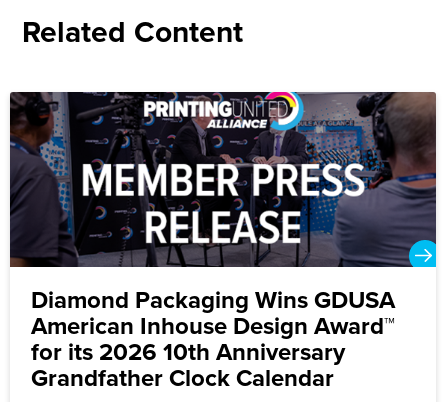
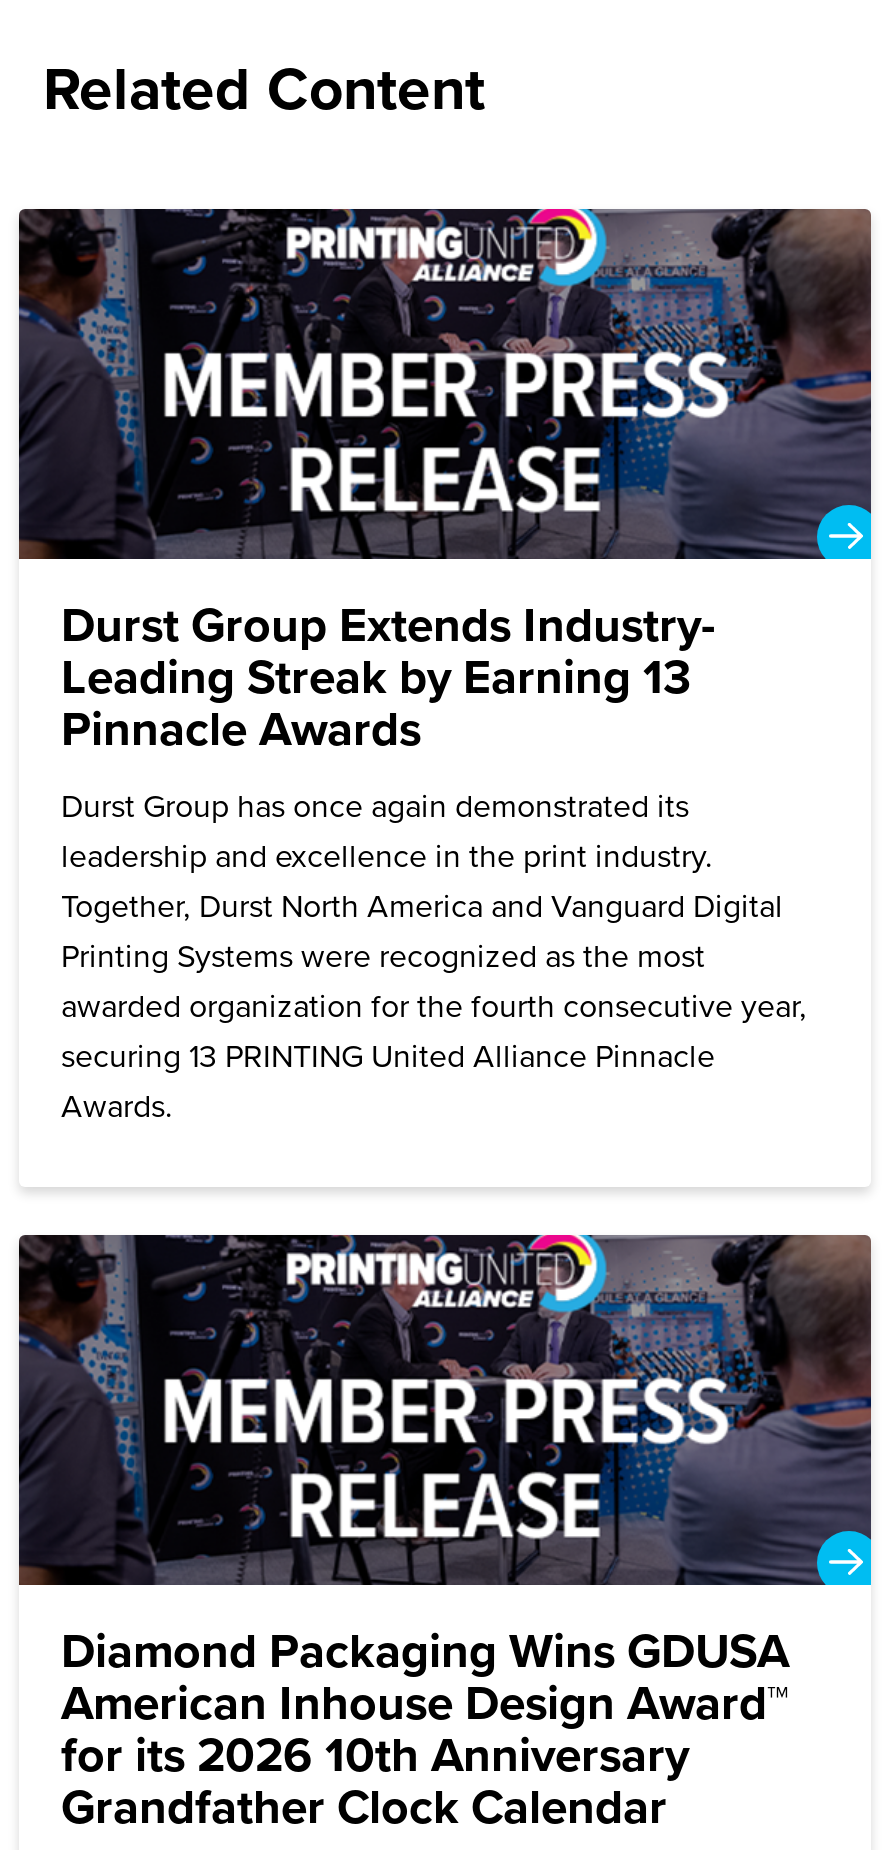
+ Durst Group Extends Industry-
+ Leading Streak by Earning 13
+ Pinnacle Awards
+ Durst Group has once again demonstrated its
+ leadership and excellence in the print industry.
+ Together, Durst North America and Vanguard Digital
+ Printing Systems were recognized as the most
+ awarded organization for the fourth consecutive year,
+ securing 13 PRINTING United Alliance Pinnacle
+ Awards.
